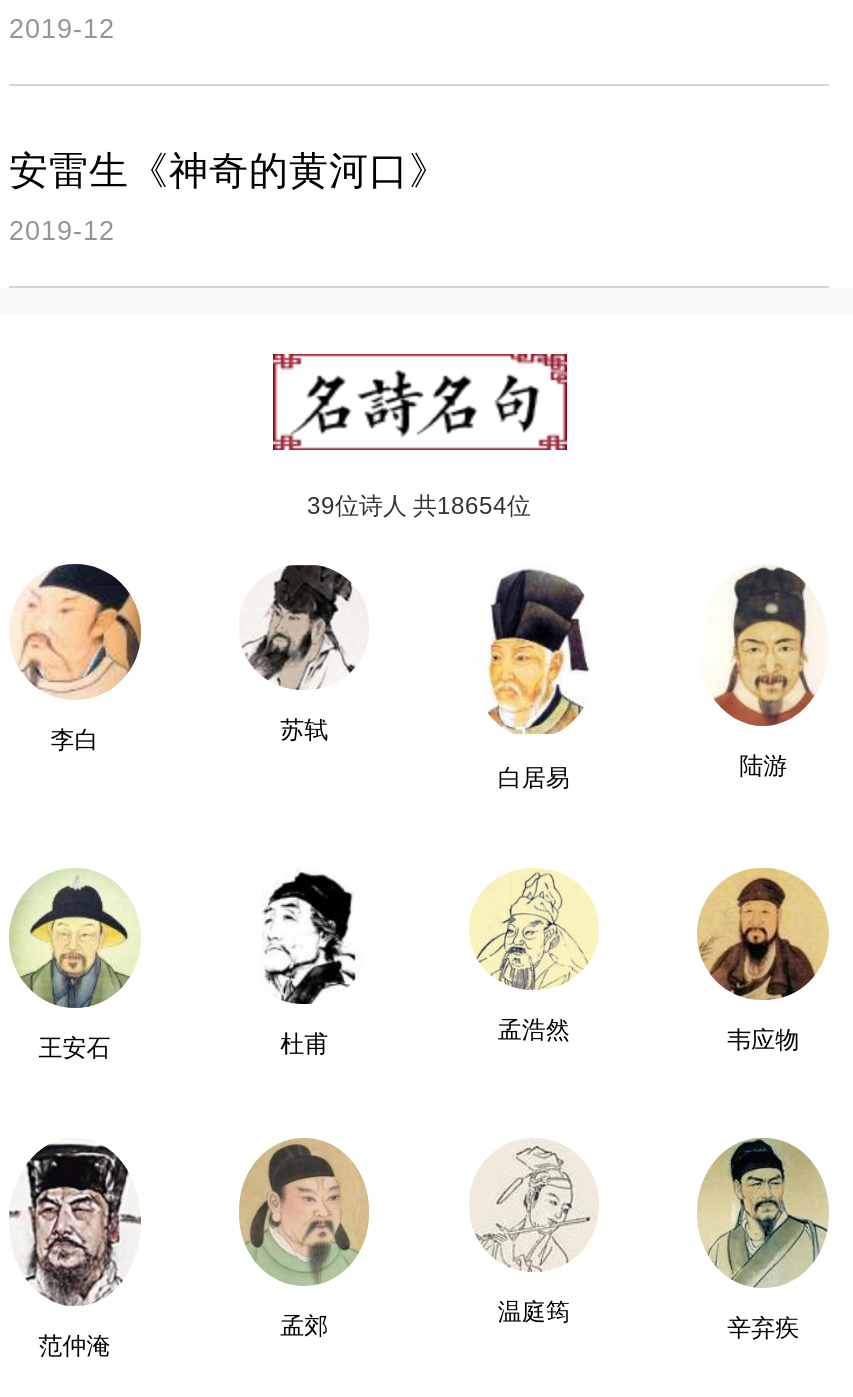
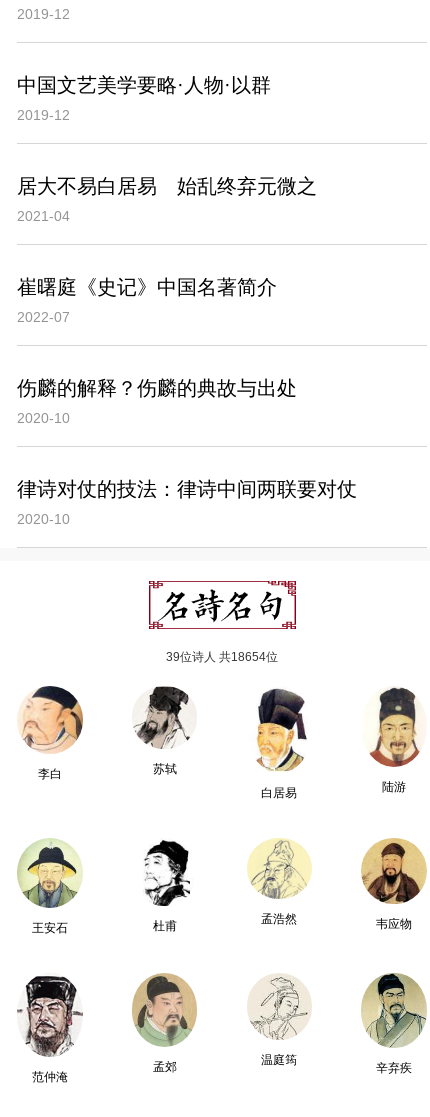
- 安雷生《神奇的黄河口》
+ 中国文艺美学要略·人物·以群

+ 居大不易白居易 始乱终弃元微之
+ 2021-04
+ 崔曙庭《史记》中国名著简介
+ 2022-07
+ 伤麟的解释？伤麟的典故与出处
+ 2020-10
+ 律诗对仗的技法：律诗中间两联要对仗
+ 2020-10
